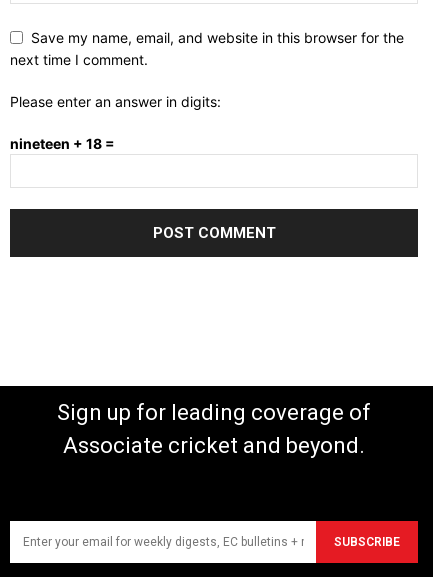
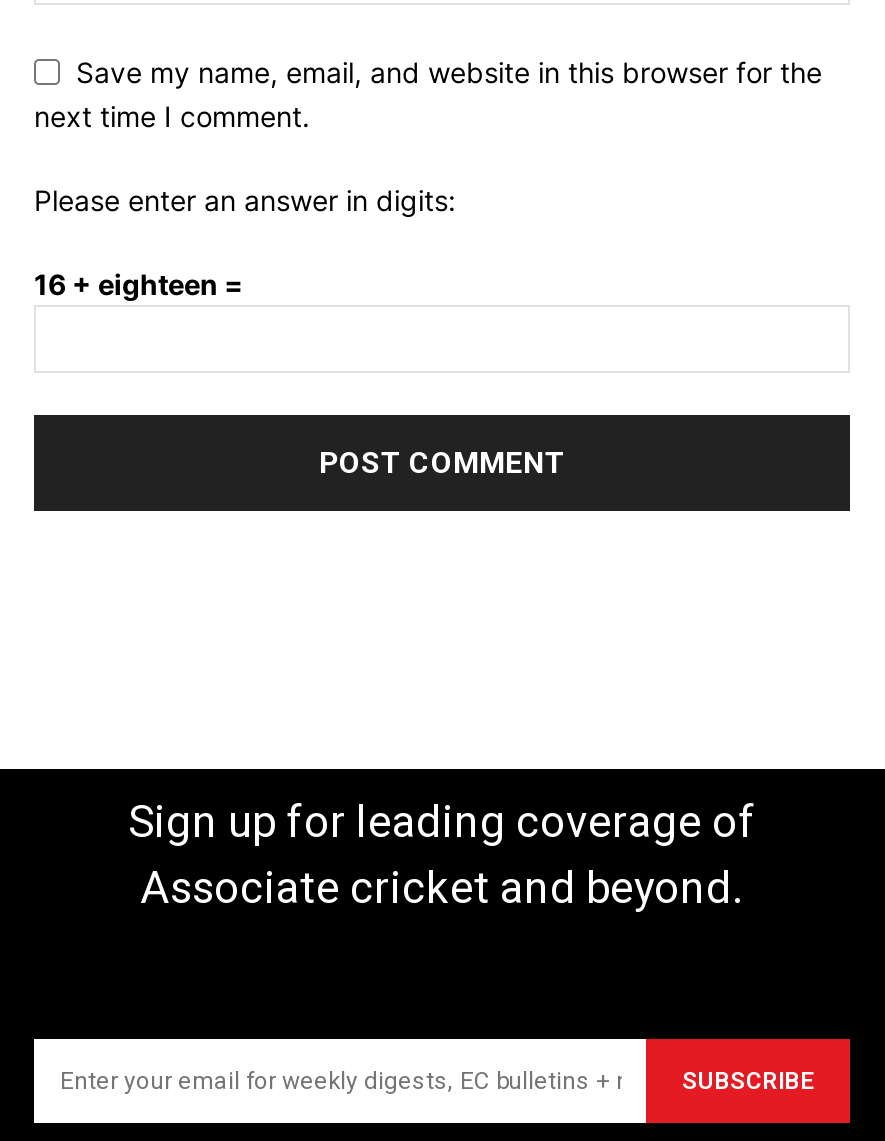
- nineteen + 18 =
+ 16 + eighteen =
